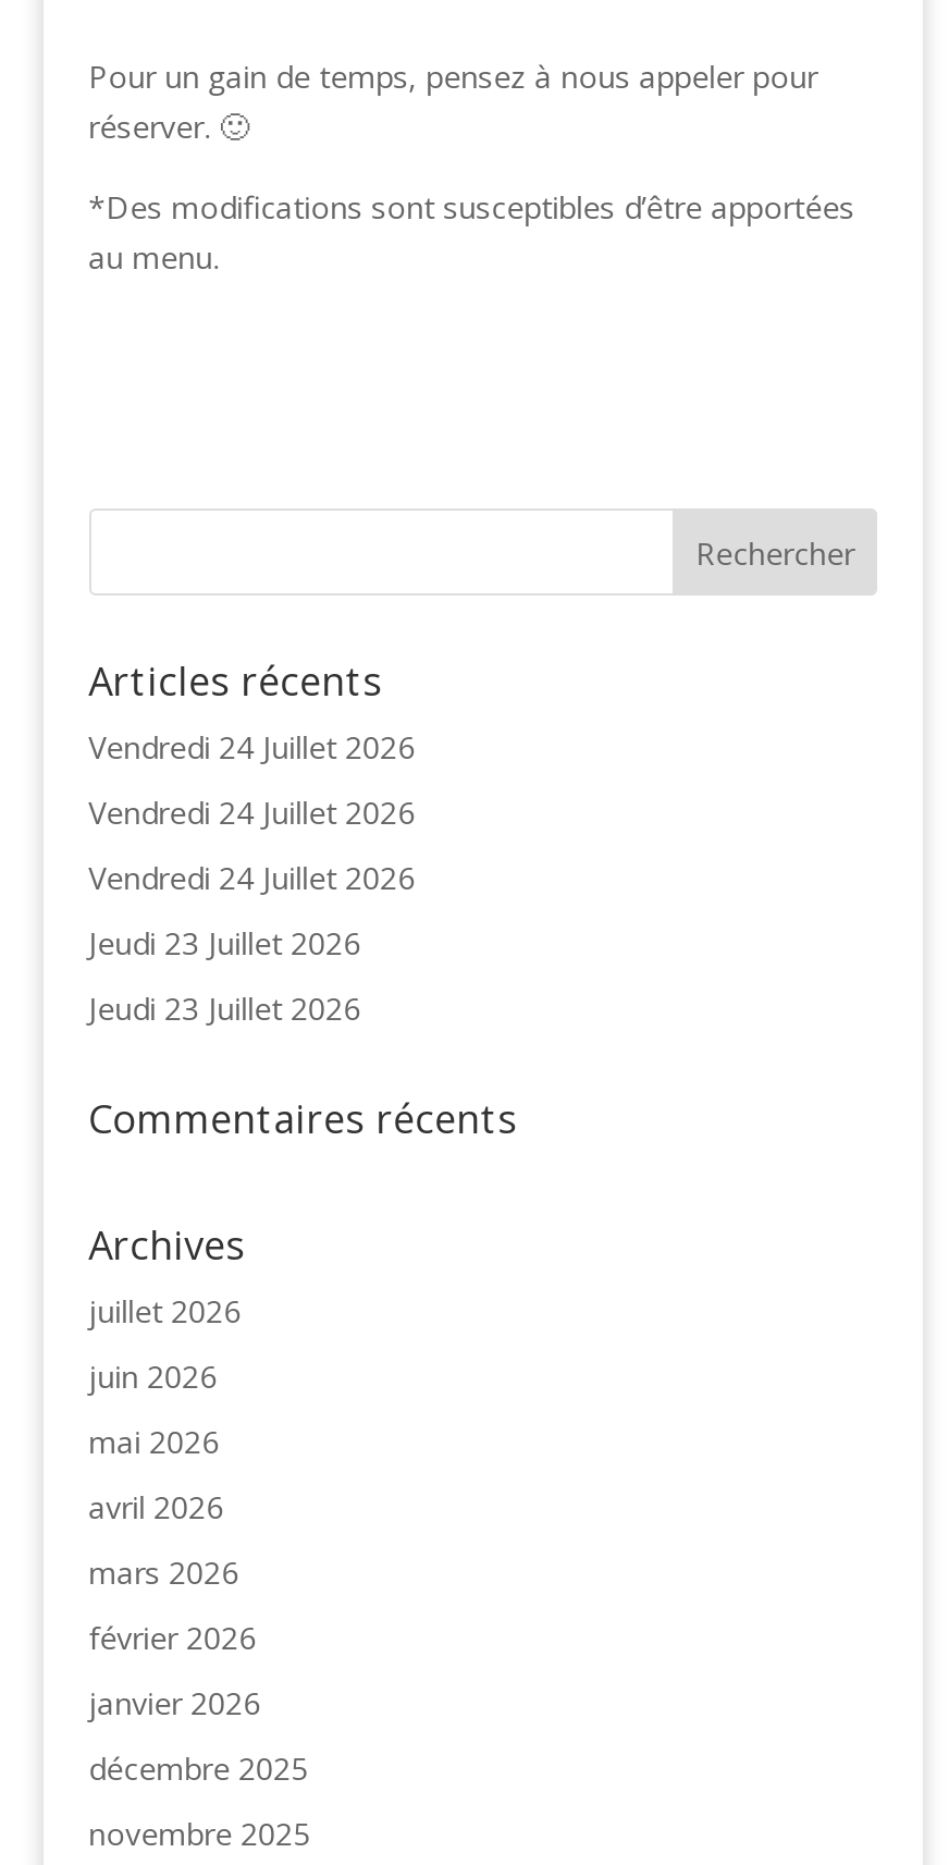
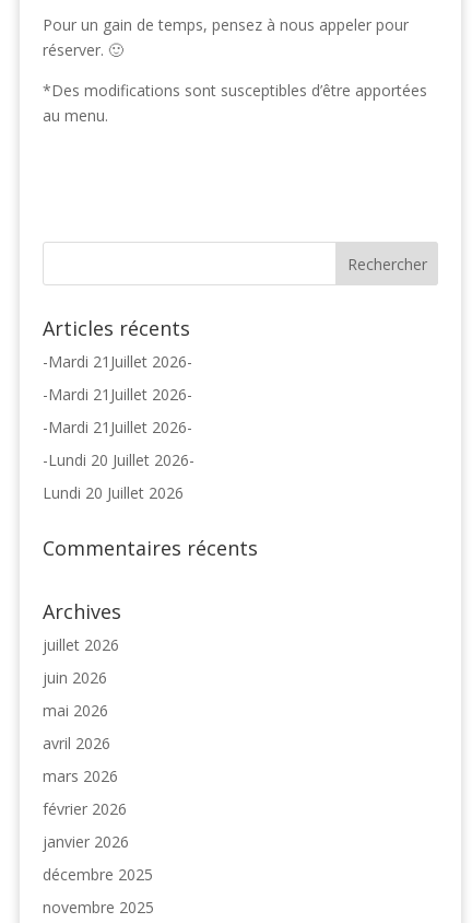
- Vendredi 24 Juillet 2026
+ -Mardi 21Juillet 2026-

- Vendredi 24 Juillet 2026
+ -Mardi 21Juillet 2026-

- Vendredi 24 Juillet 2026
+ -Mardi 21Juillet 2026-

- Jeudi 23 Juillet 2026
+ -Lundi 20 Juillet 2026-

- Jeudi 23 Juillet 2026
+ Lundi 20 Juillet 2026
